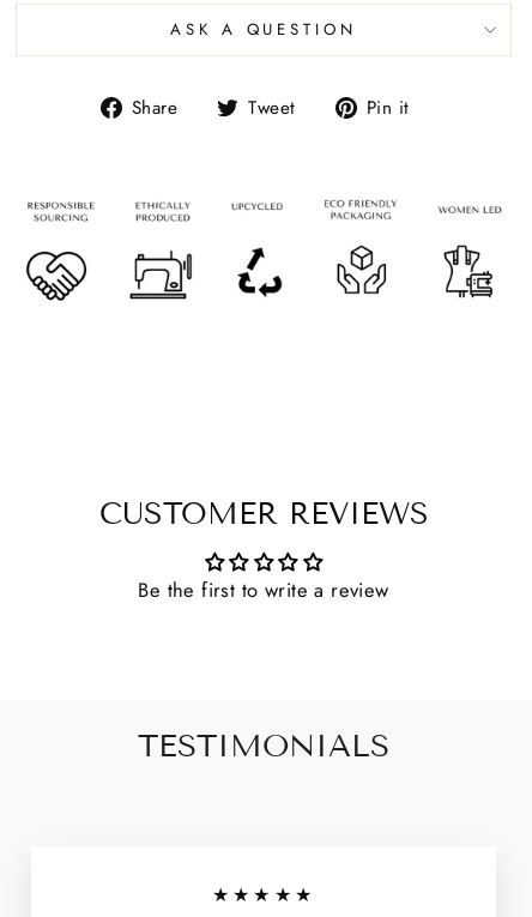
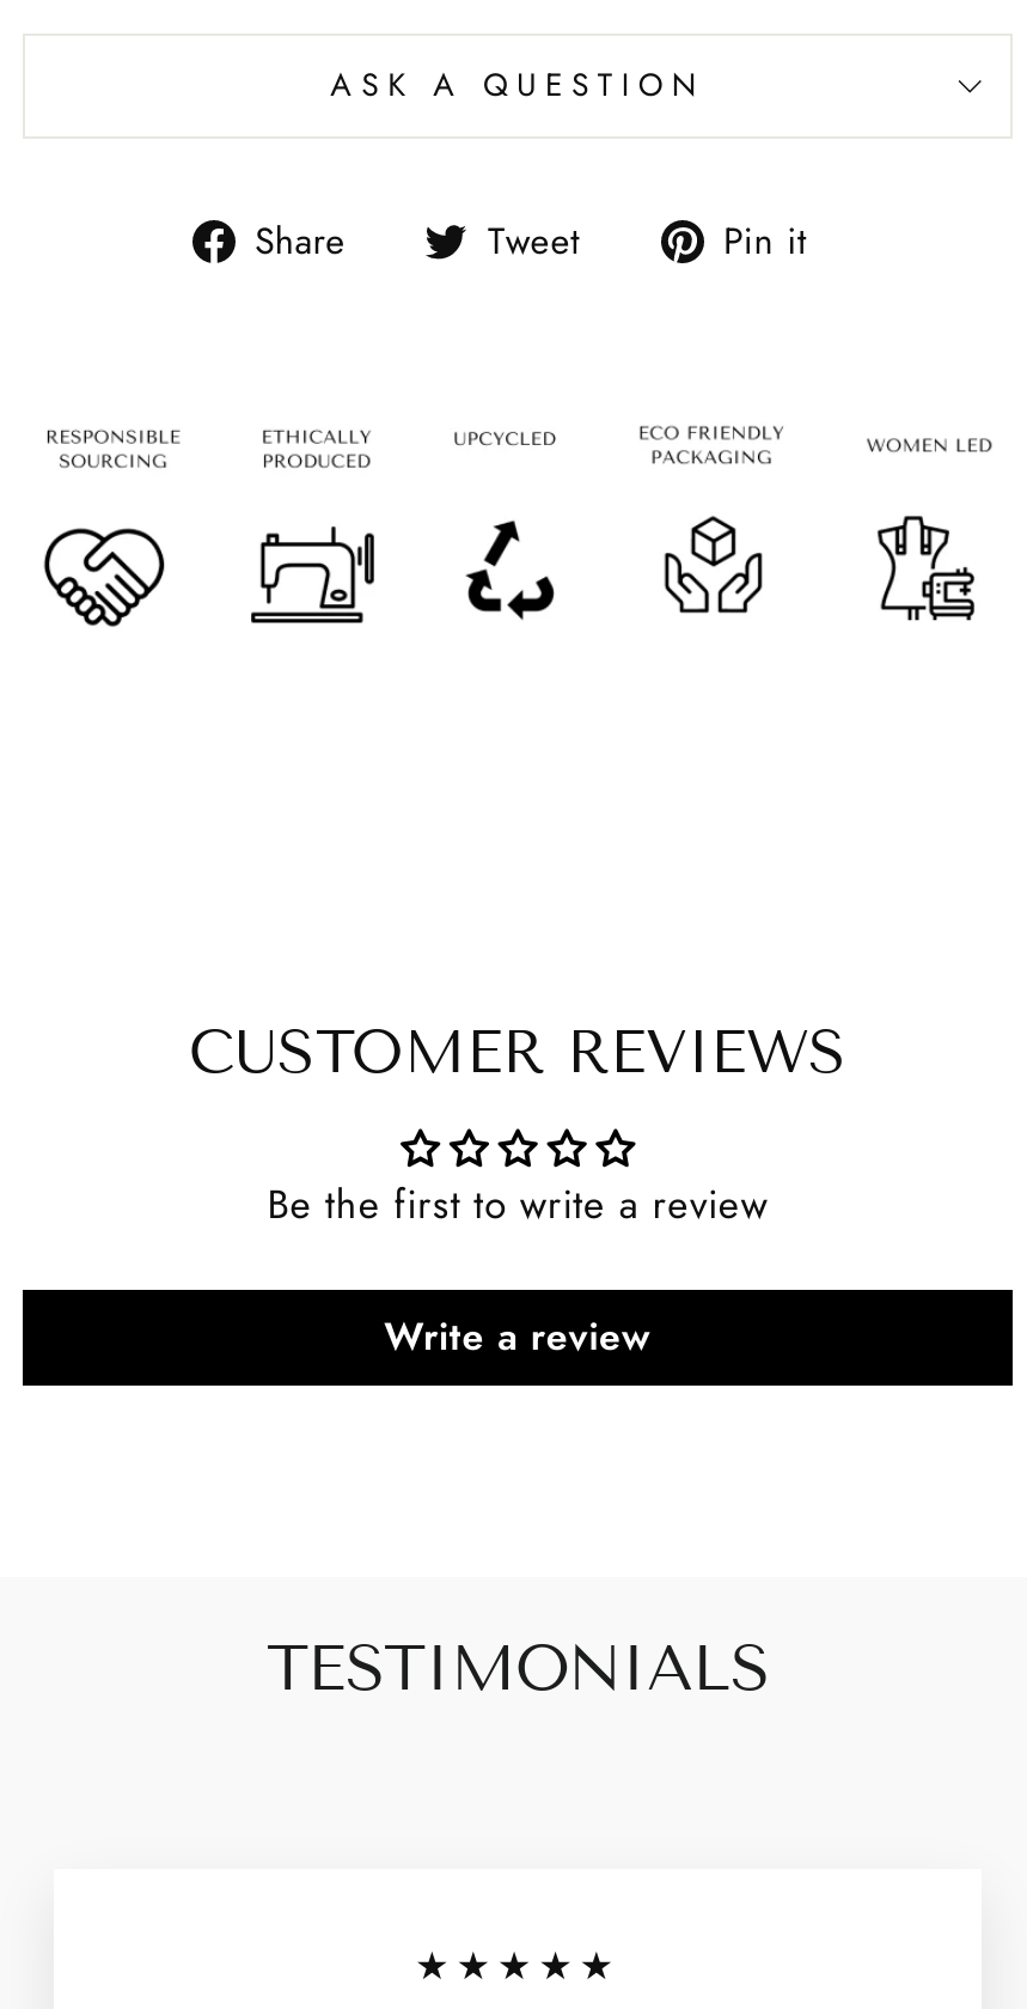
+ Write a review
